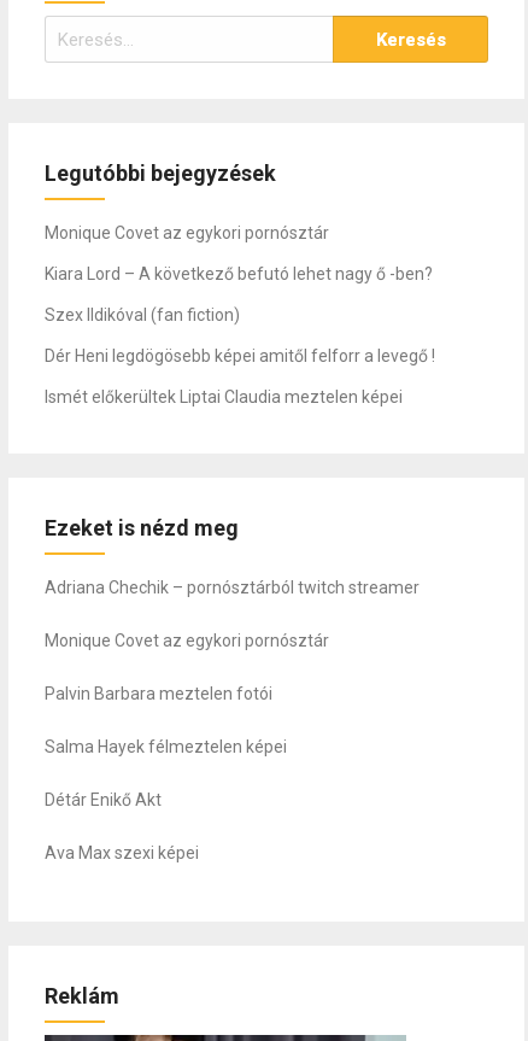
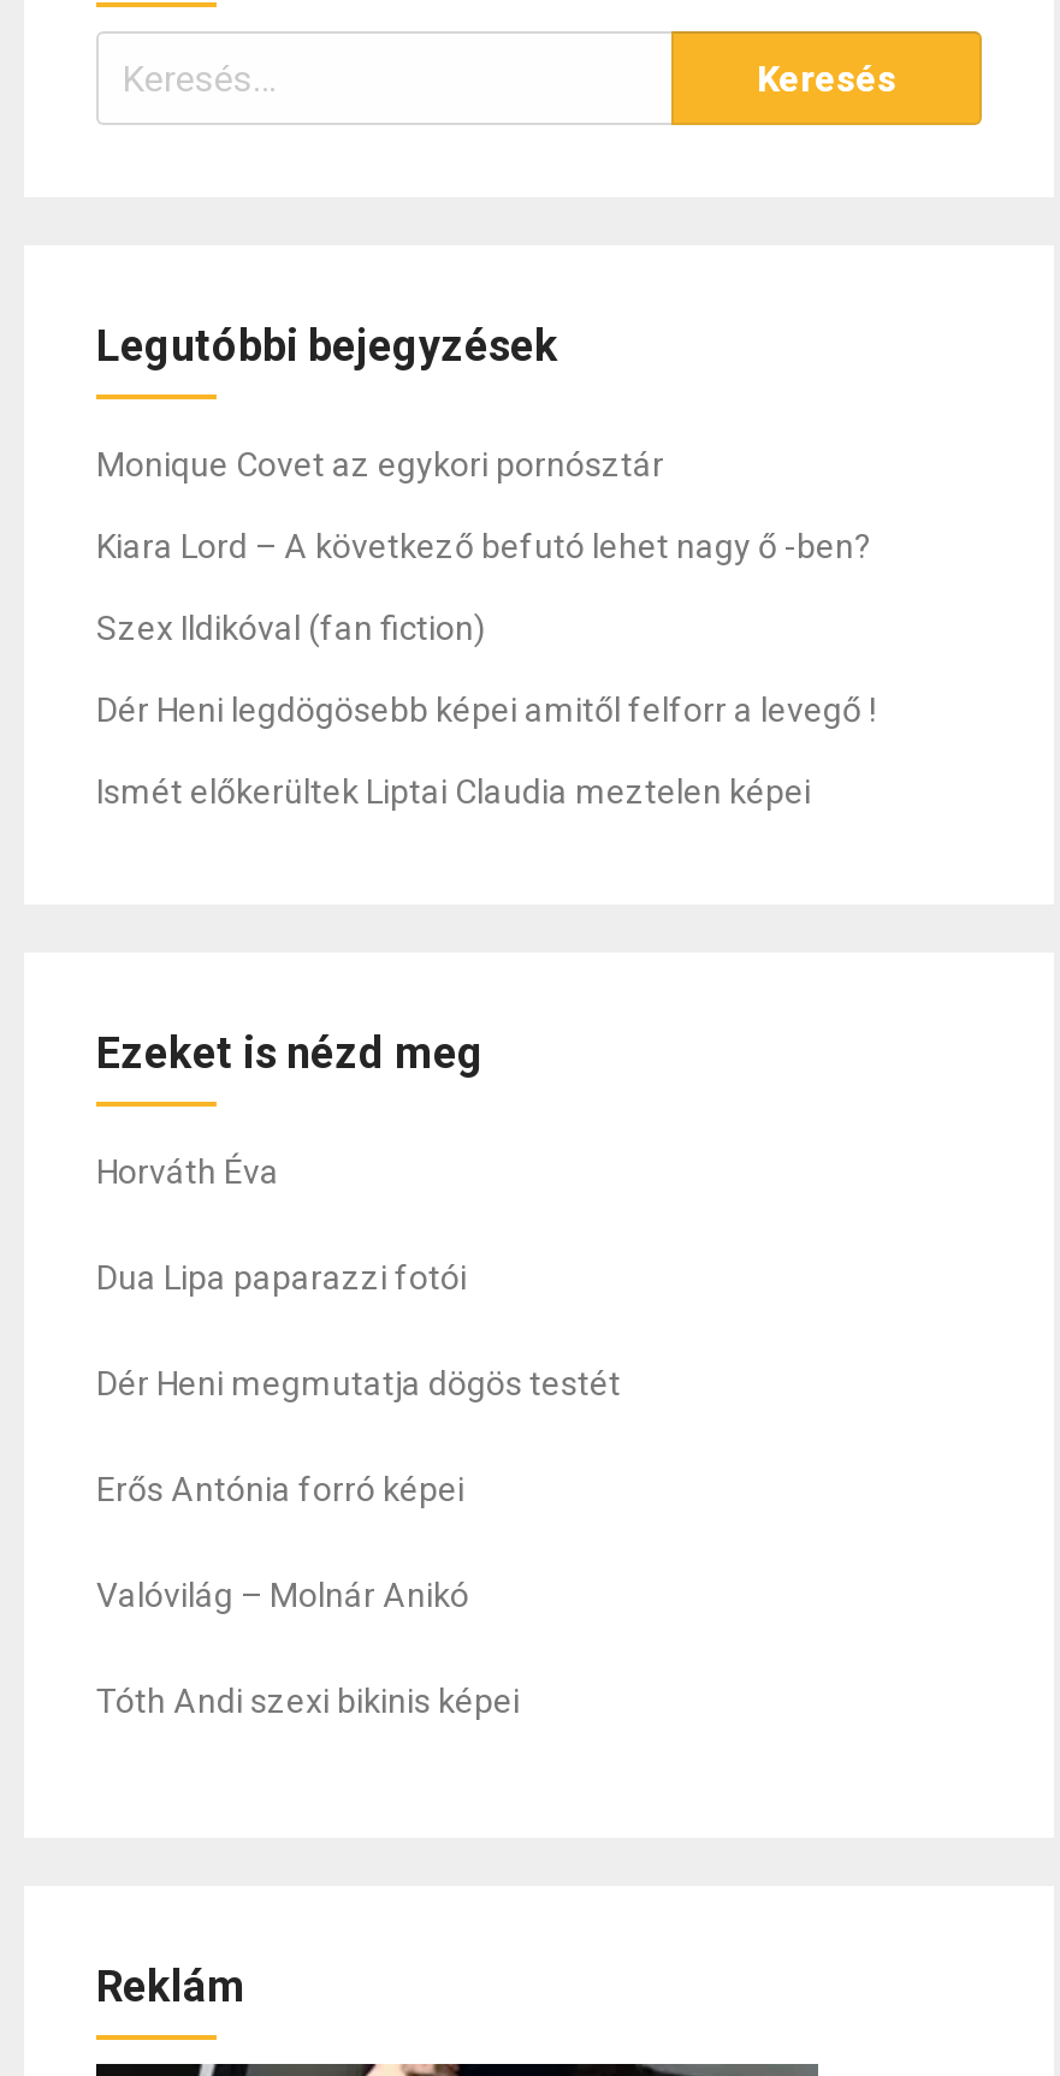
- Adriana Chechik – pornósztárból twitch streamer
+ Horváth Éva

- Monique Covet az egykori pornósztár
+ Dua Lipa paparazzi fotói

- Palvin Barbara meztelen fotói
+ Dér Heni megmutatja dögös testét

- Salma Hayek félmeztelen képei
+ Erős Antónia forró képei

- Détár Enikő Akt
+ Valóvilág – Molnár Anikó

- Ava Max szexi képei
+ Tóth Andi szexi bikinis képei
